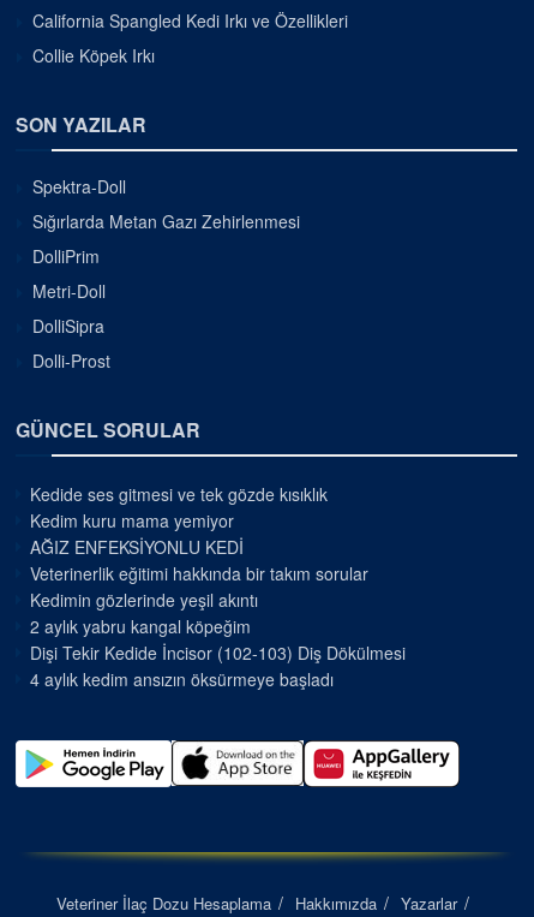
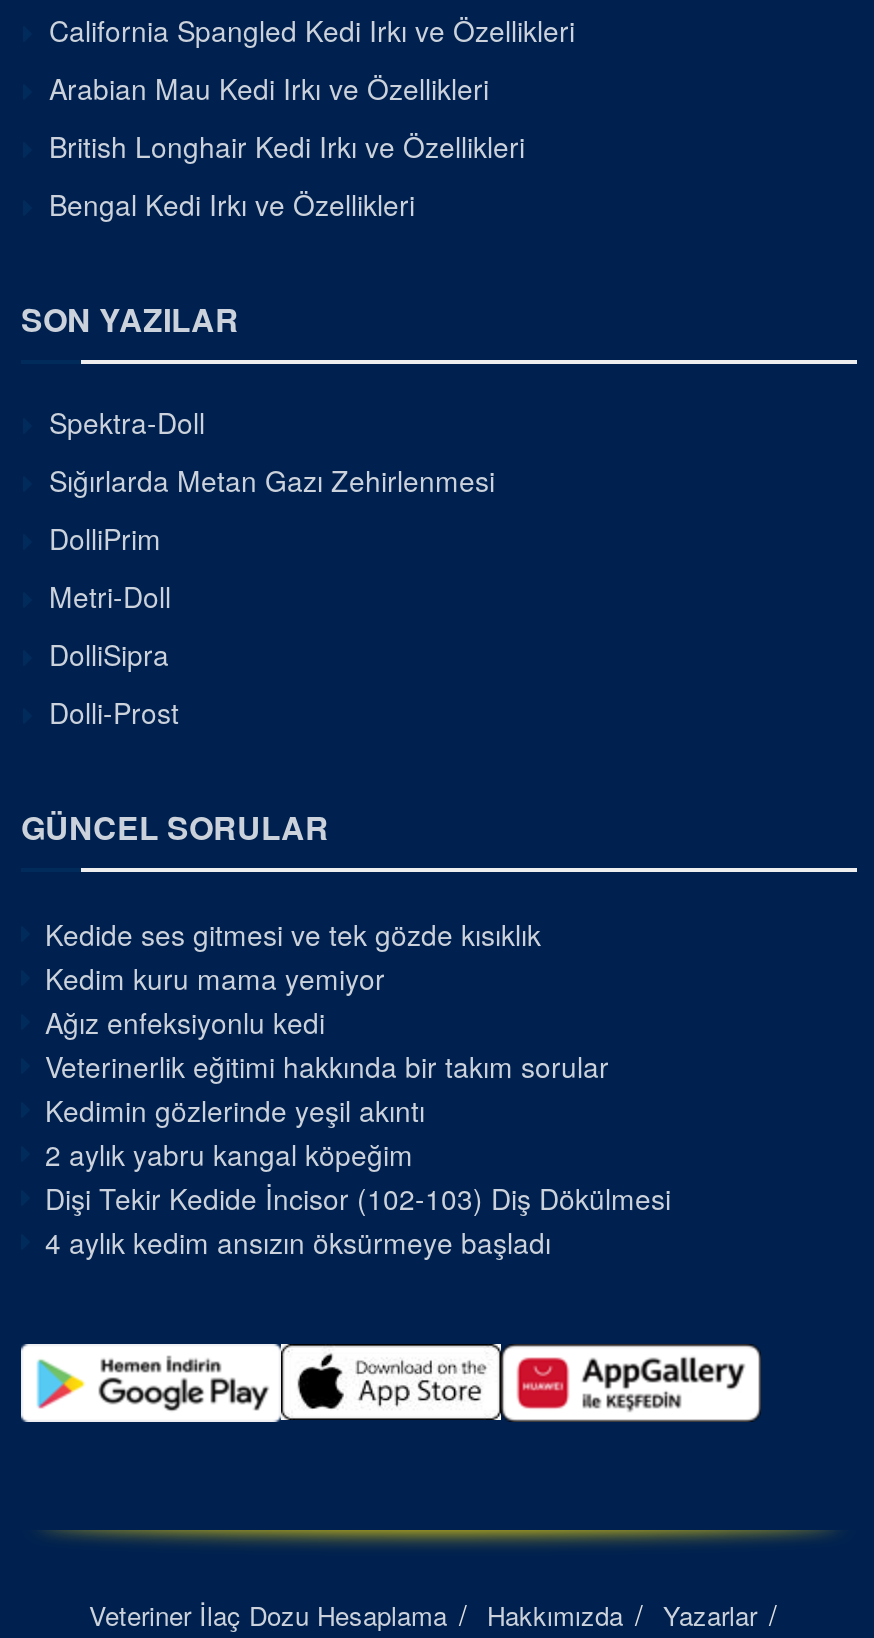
- Collie Köpek Irkı
+ Arabian Mau Kedi Irkı ve Özellikleri
+ British Longhair Kedi Irkı ve Özellikleri
+ Bengal Kedi Irkı ve Özellikleri

- AĞIZ ENFEKSİYONLU KEDİ
+ Ağız enfeksiyonlu kedi
